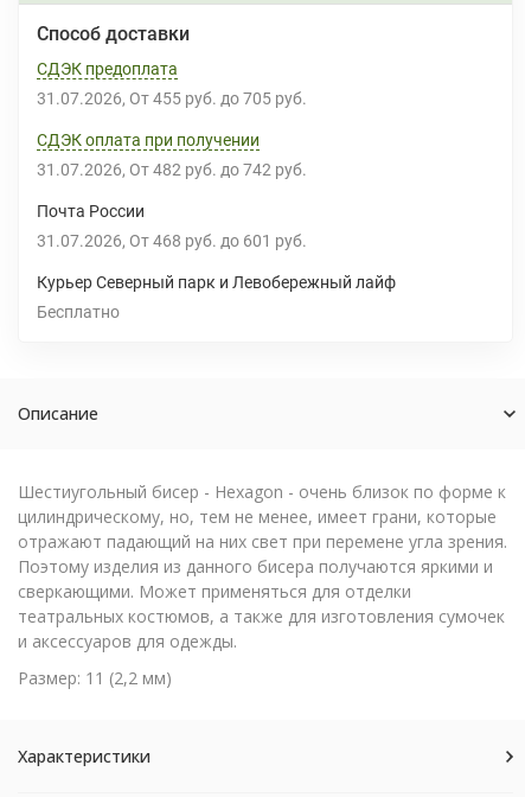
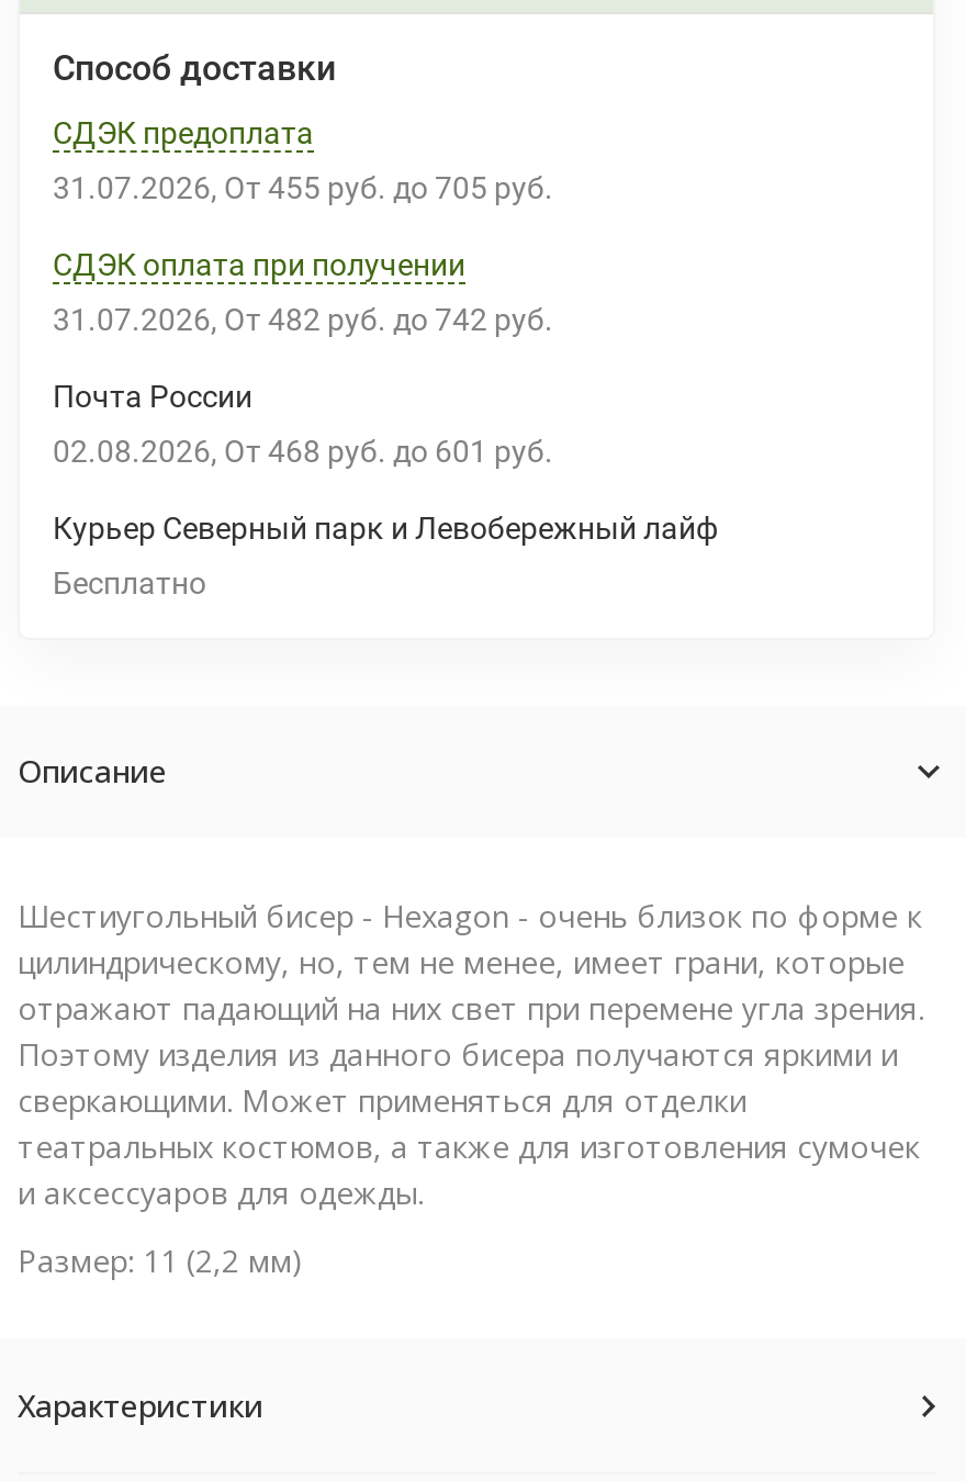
- 31.07.2026 От
+ 02.08.2026 От
